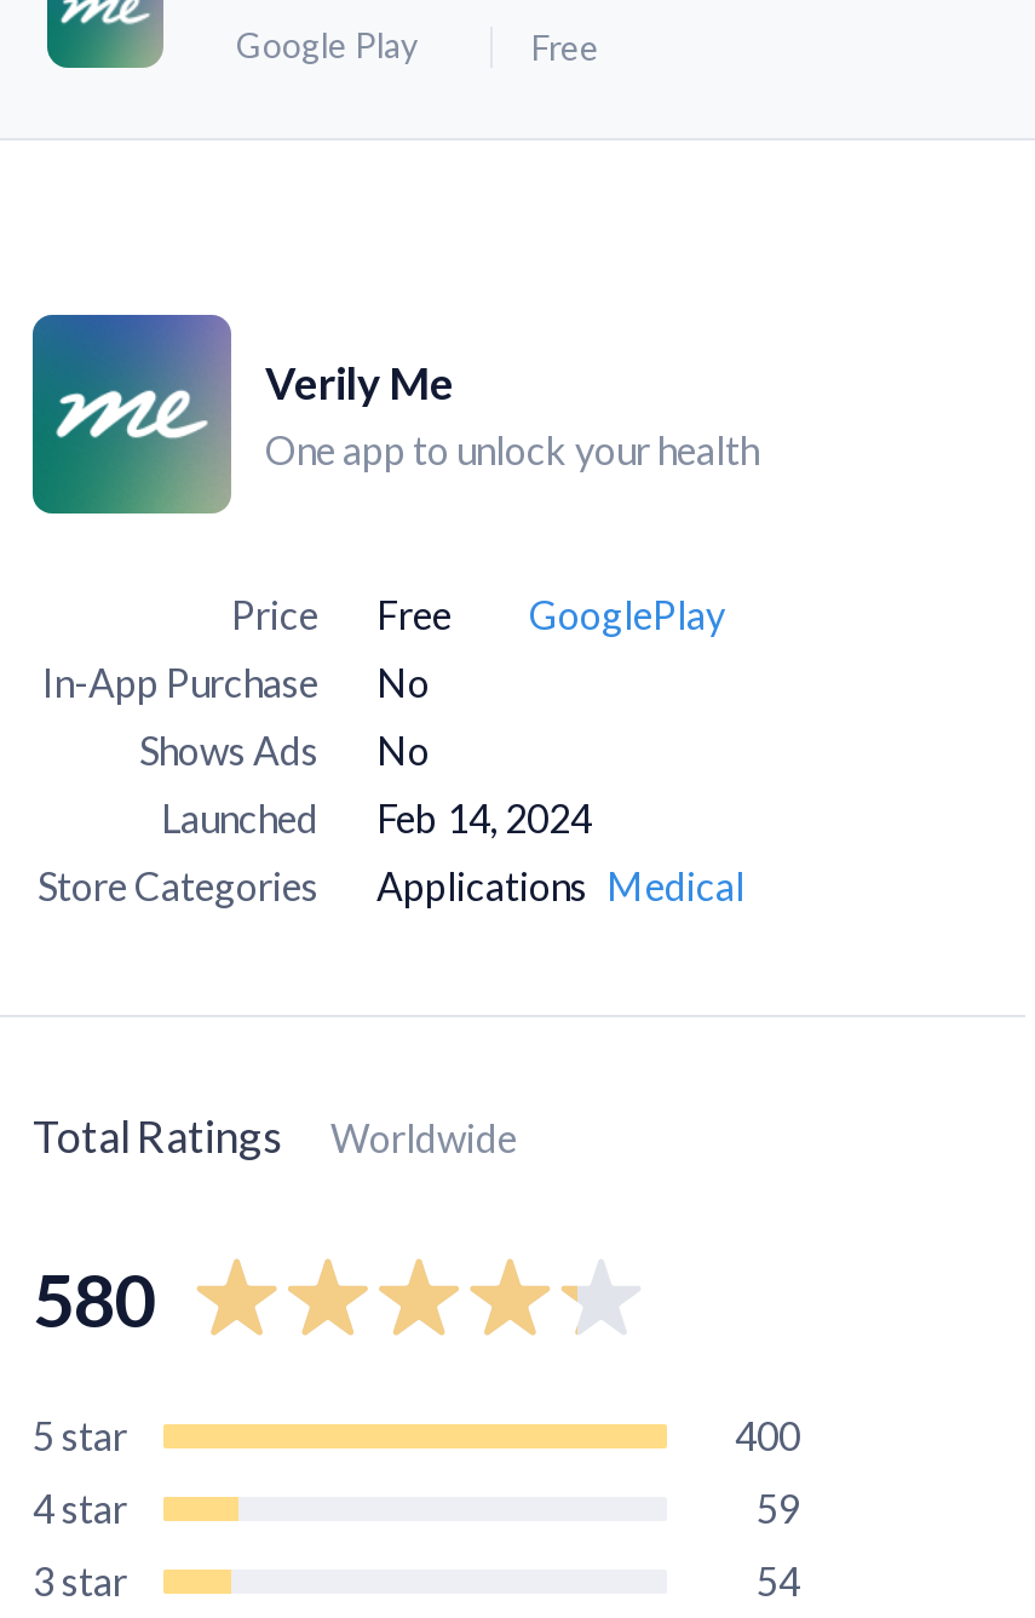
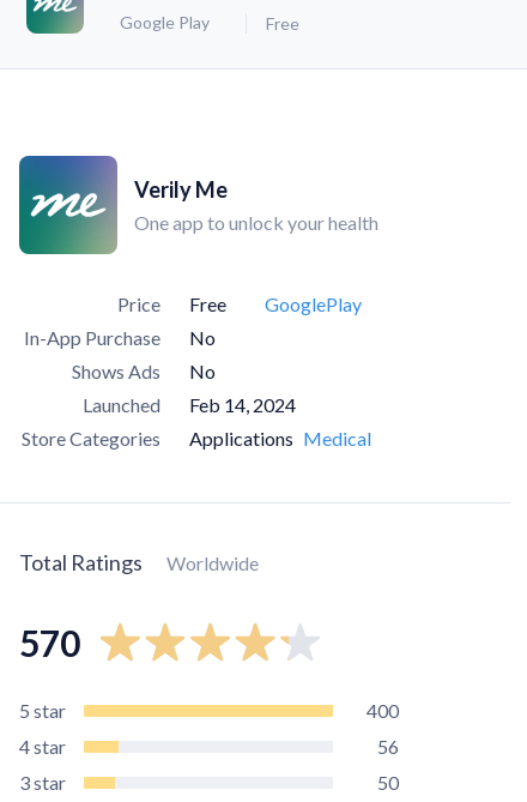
- 580
+ 570

- 59
+ 56

- 54
+ 50
